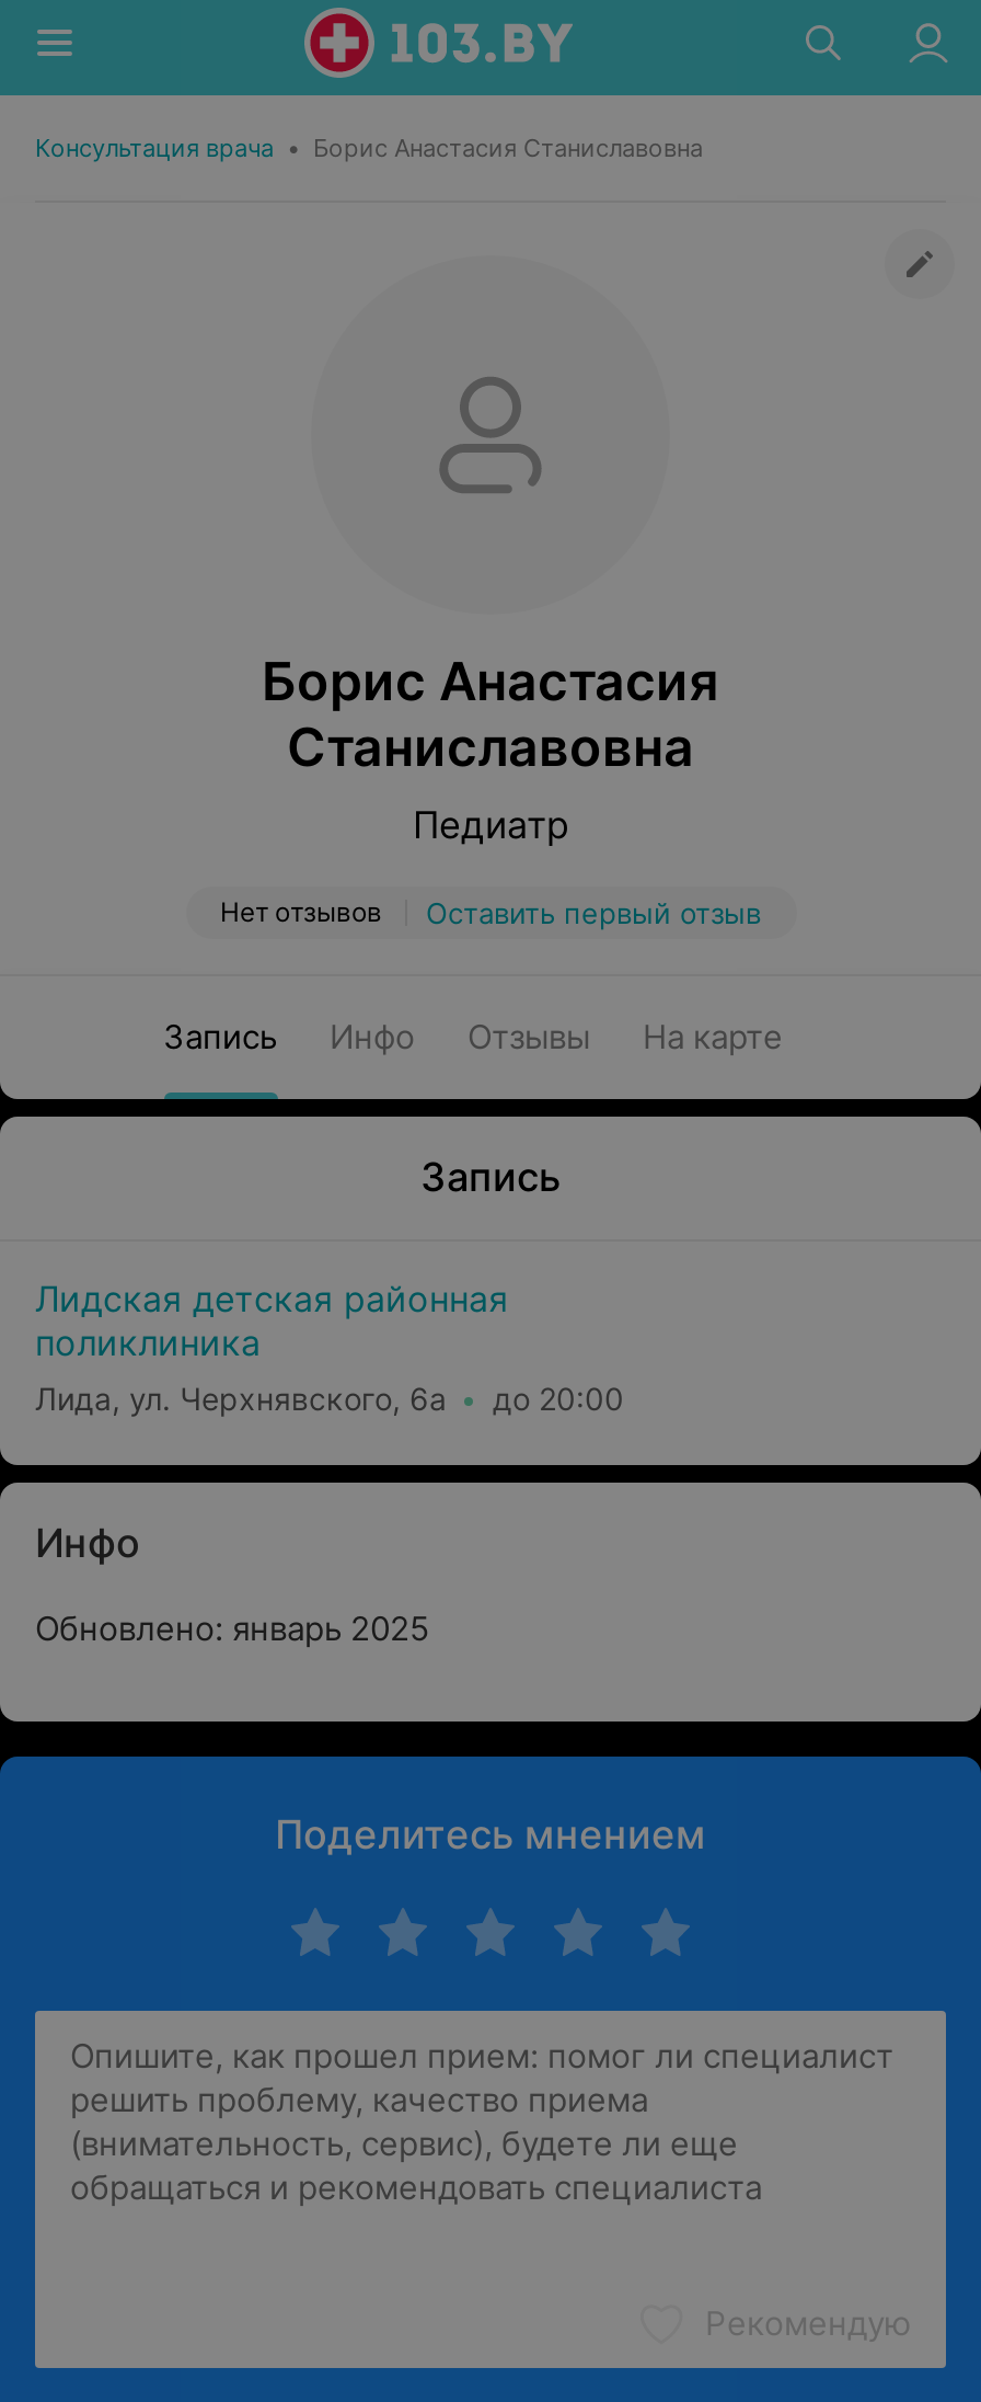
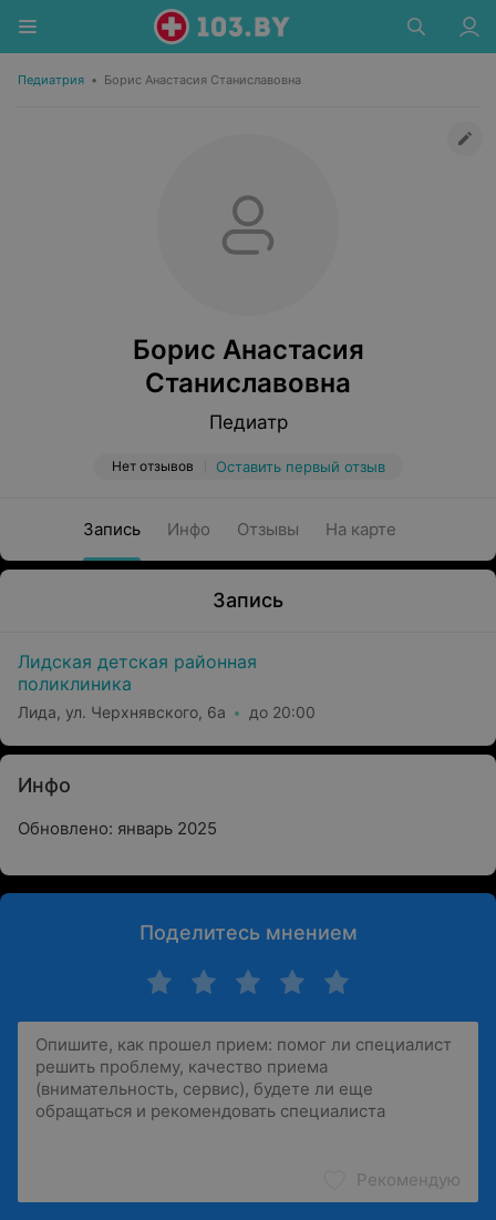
- Консультация врача • Борис Анастасия Станиславовна
+ Педиатрия • Борис Анастасия Станиславовна
